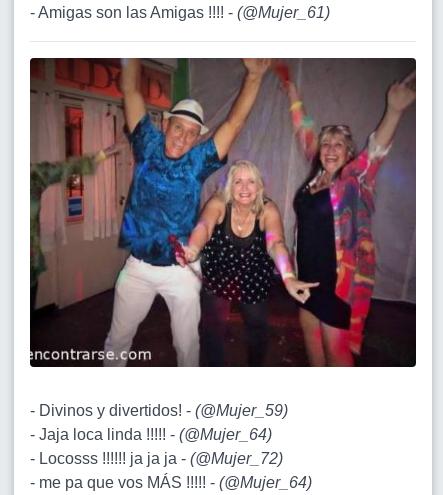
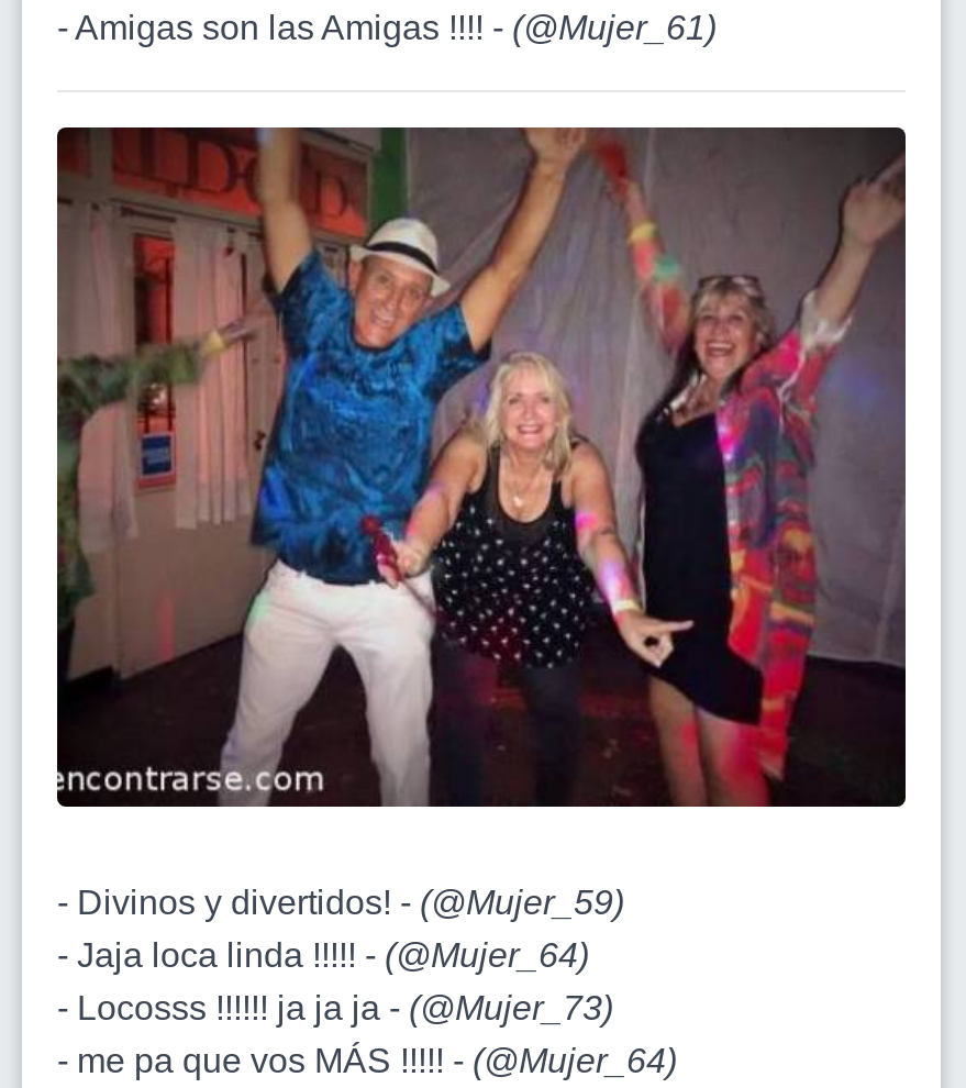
- - Locosss !!!!!! ja ja ja - (@Mujer_72)
+ - Locosss !!!!!! ja ja ja - (@Mujer_73)
